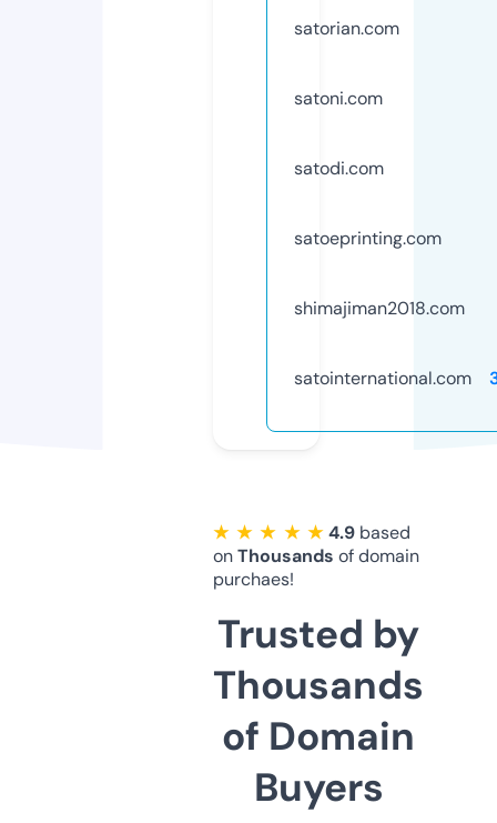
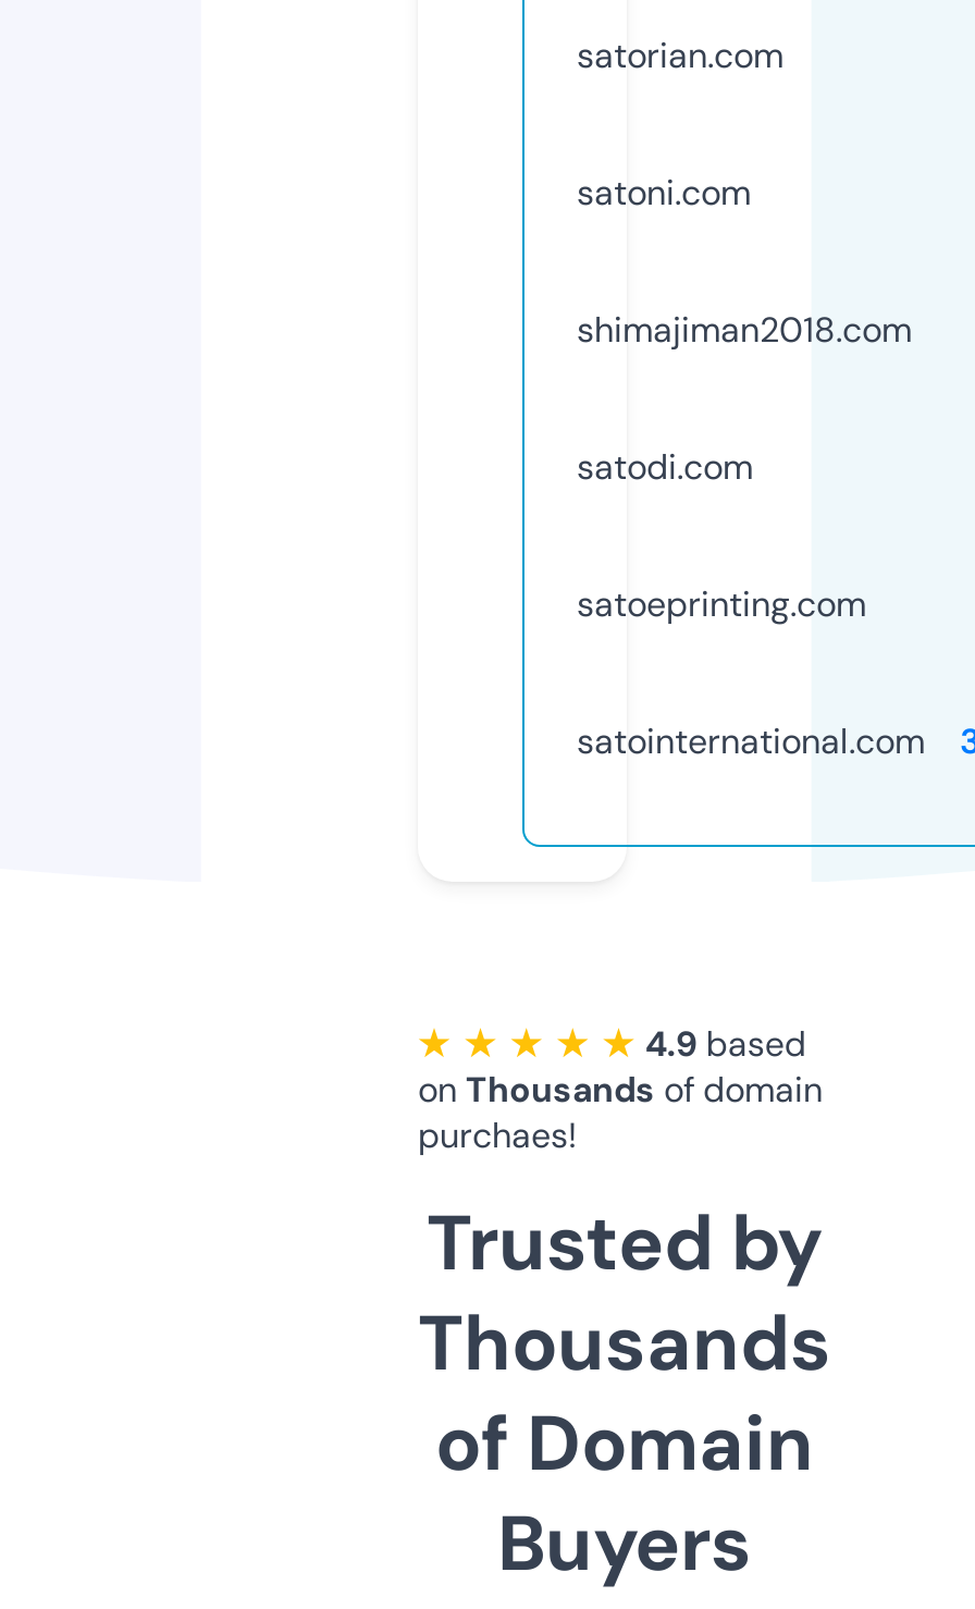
moved down: satodi.com | satoeprinting.com

moved up: shimajiman2018.com
